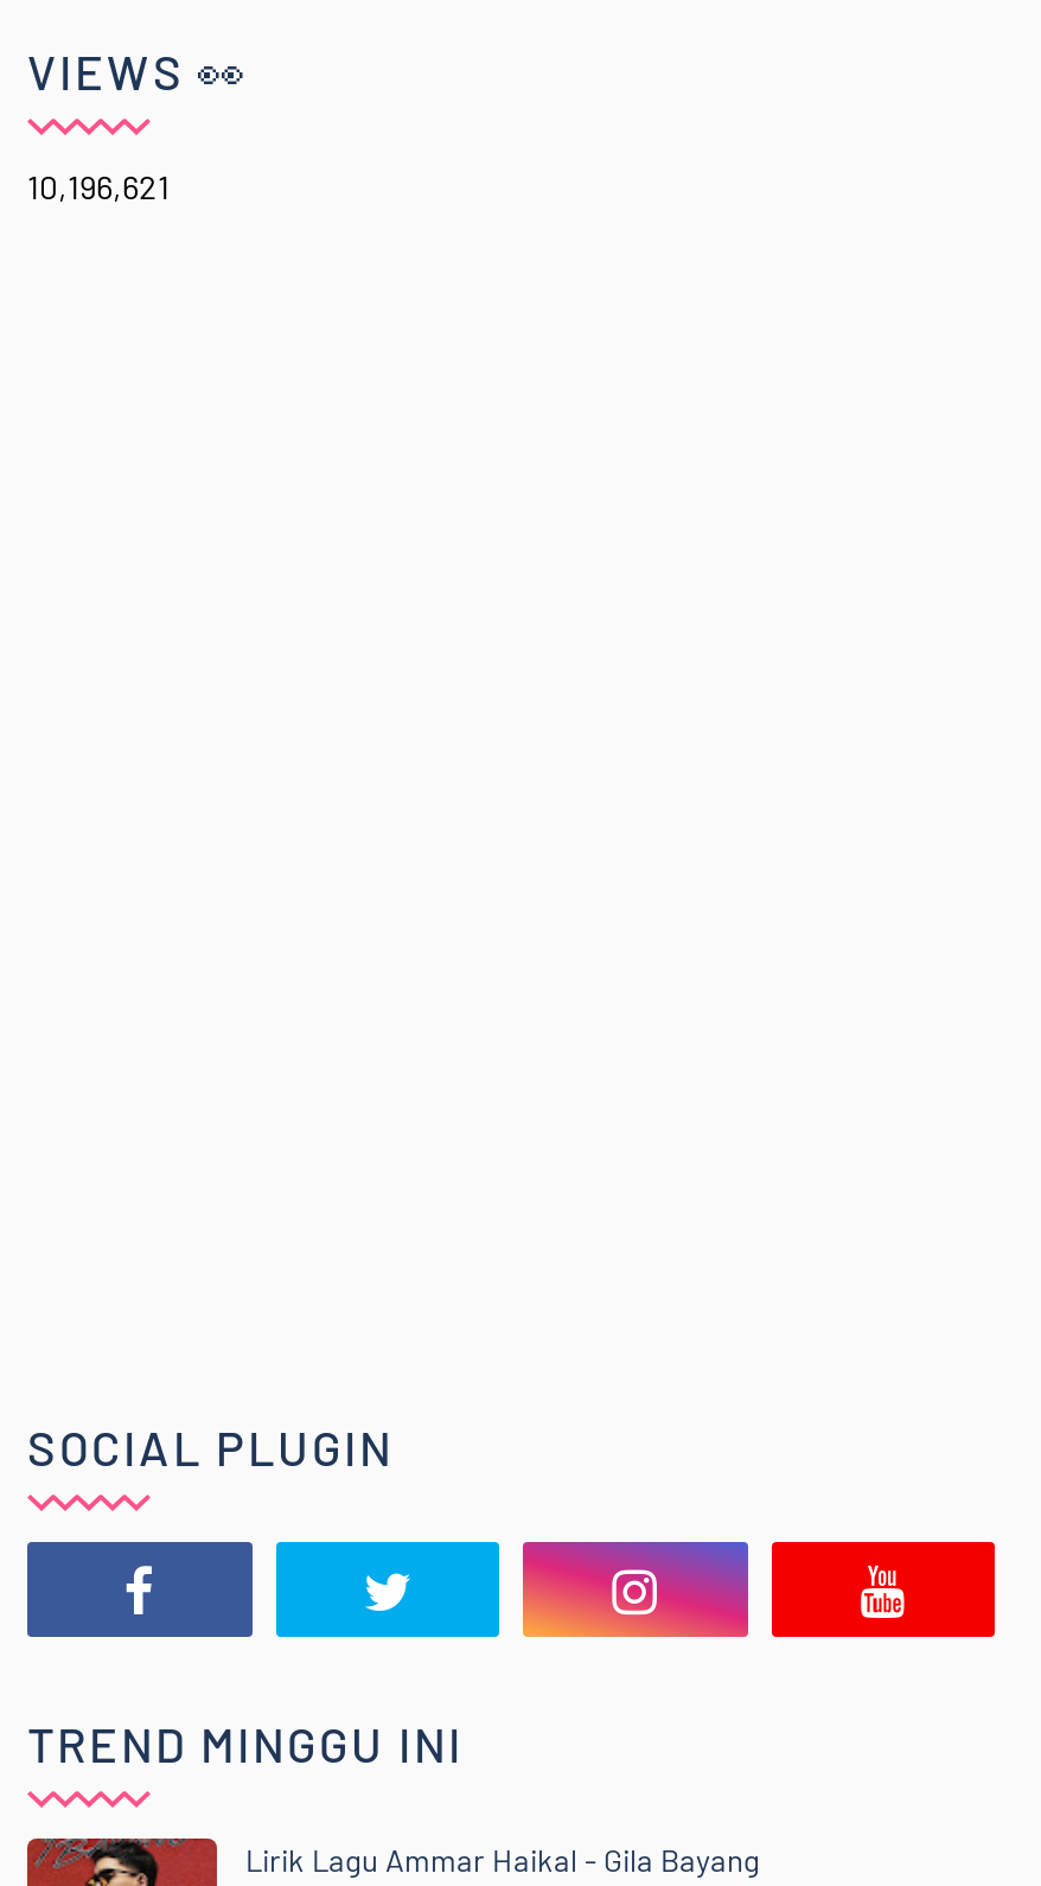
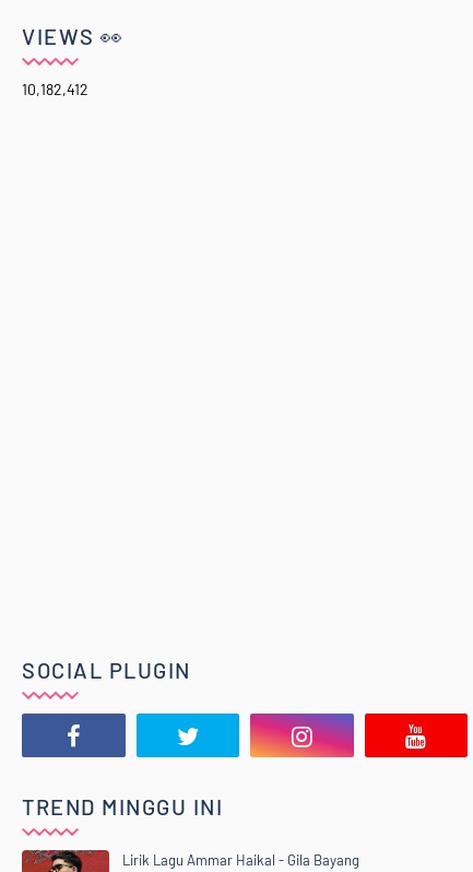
- 10,196,621
+ 10,182,412
